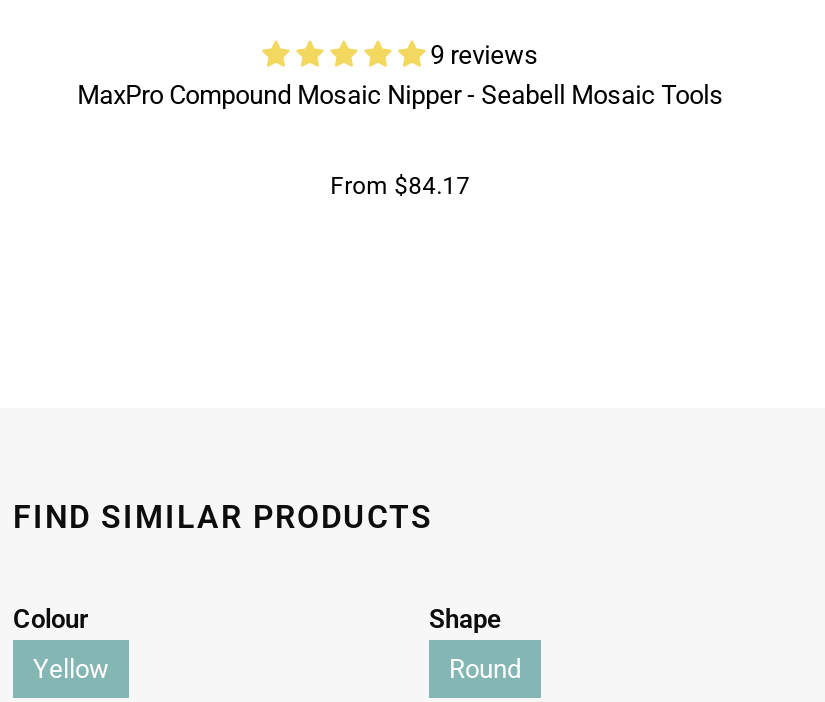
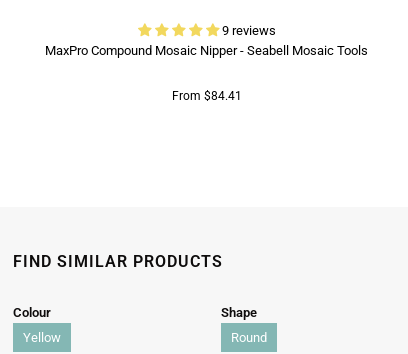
- From $84.17
+ From $84.41
